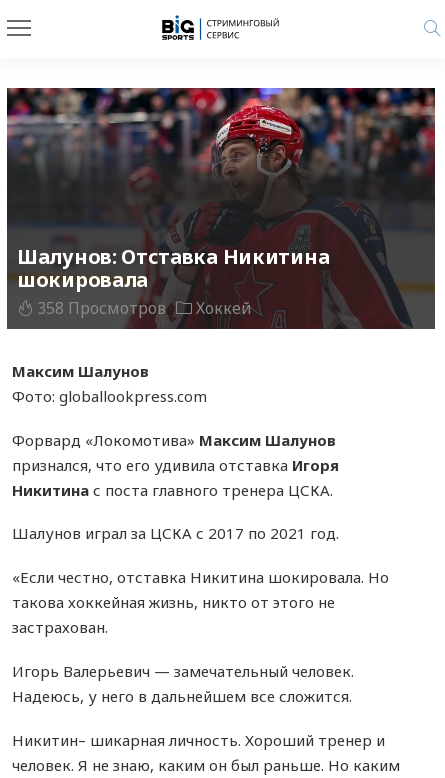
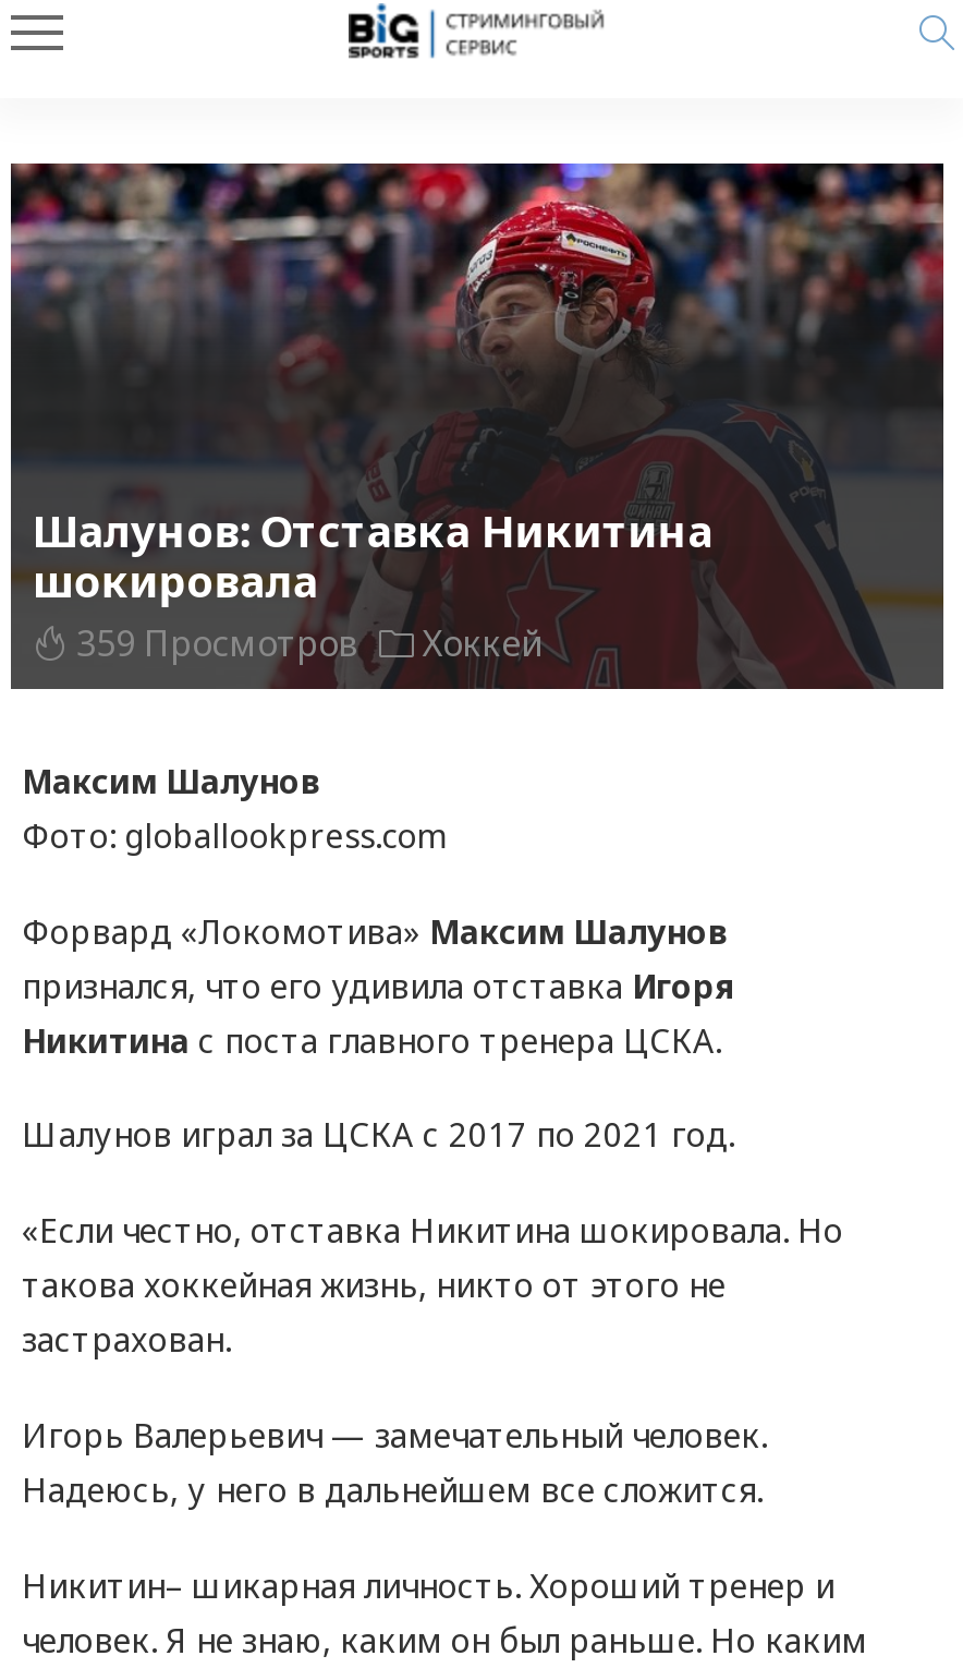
- 358 Просмотров Хоккей
+ 359 Просмотров Хоккей
